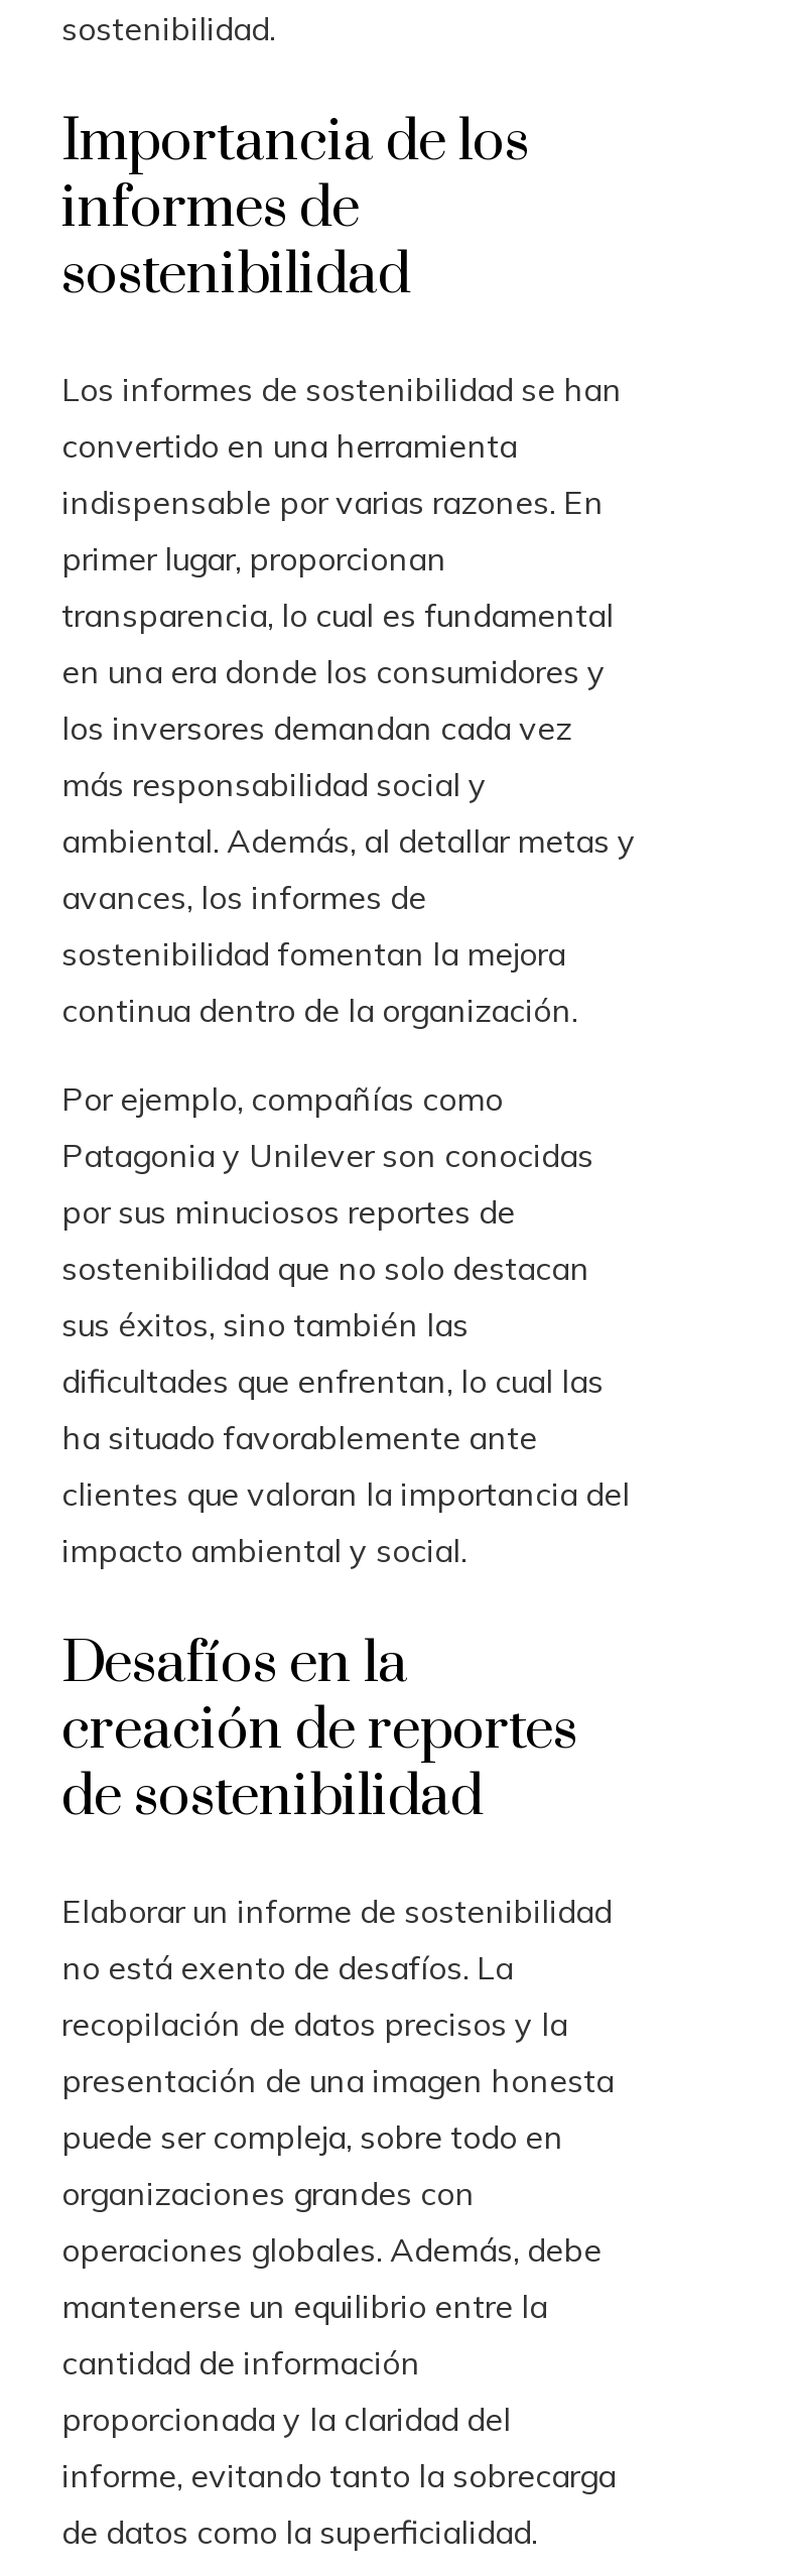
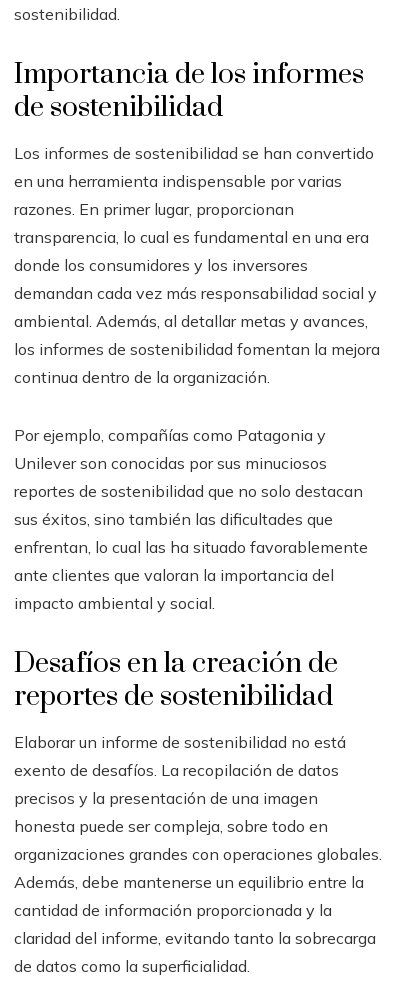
- Importancia de los
- informes de
- sostenibilidad
- Los informes de sostenibilidad se han
- convertido en una herramienta
- indispensable por varias razones. En
- primer lugar, proporcionan
- transparencia, lo cual es fundamental
- en una era donde los consumidores y
- los inversores demandan cada vez
- más responsabilidad social y
- ambiental. Además, al detallar metas y
- avances, los informes de
- sostenibilidad fomentan la mejora
- Por ejemplo, compañías como
- Patagonia y Unilever son conocidas
- por sus minuciosos reportes de
- sostenibilidad que no solo destacan
- sus éxitos, sino también las
- dificultades que enfrentan, lo cual las
- ha situado favorablemente ante
- clientes que valoran la importancia del
- Desafíos en la
- creación de reportes
+ Importancia de los informes

moved down: continua dentro de la organización.

moved down: impacto ambiental y social.

moved up: de sostenibilidad

- Elaborar un informe de sostenibilidad
- no está exento de desafíos. La
- recopilación de datos precisos y la
- presentación de una imagen honesta
- puede ser compleja, sobre todo en
- organizaciones grandes con
- operaciones globales. Además, debe
- mantenerse un equilibrio entre la
- cantidad de información
- proporcionada y la claridad del
- informe, evitando tanto la sobrecarga
+ Los informes de sostenibilidad se han convertido
+ en una herramienta indispensable por varias
+ razones. En primer lugar, proporcionan
+ transparencia, lo cual es fundamental en una era
+ donde los consumidores y los inversores
+ demandan cada vez más responsabilidad social y
+ ambiental. Además, al detallar metas y avances,
+ los informes de sostenibilidad fomentan la mejora
+ Por ejemplo, compañías como Patagonia y
+ Unilever son conocidas por sus minuciosos
+ reportes de sostenibilidad que no solo destacan
+ sus éxitos, sino también las dificultades que
+ enfrentan, lo cual las ha situado favorablemente
+ ante clientes que valoran la importancia del
+ Desafíos en la creación de
+ reportes de sostenibilidad
+ Elaborar un informe de sostenibilidad no está
+ exento de desafíos. La recopilación de datos
+ precisos y la presentación de una imagen
+ honesta puede ser compleja, sobre todo en
+ organizaciones grandes con operaciones globales.
+ Además, debe mantenerse un equilibrio entre la
+ cantidad de información proporcionada y la
+ claridad del informe, evitando tanto la sobrecarga
